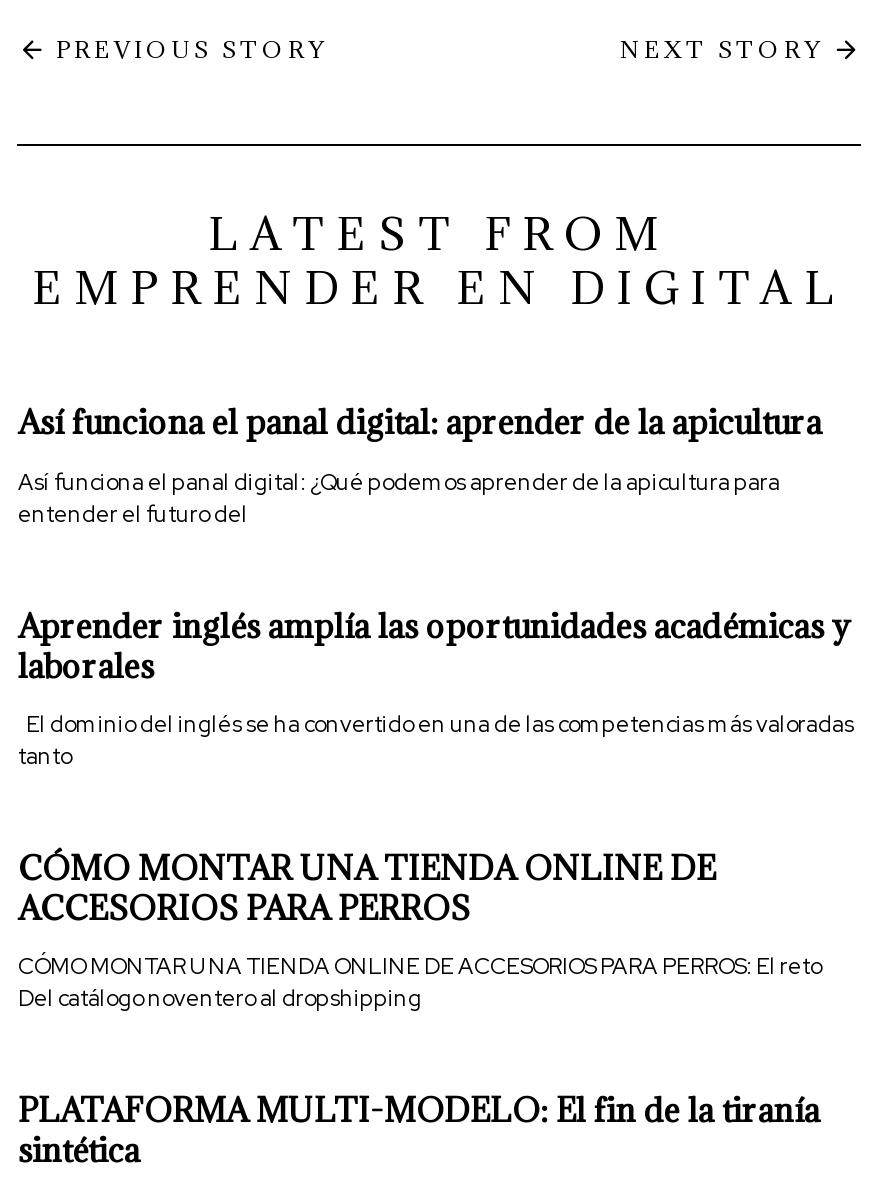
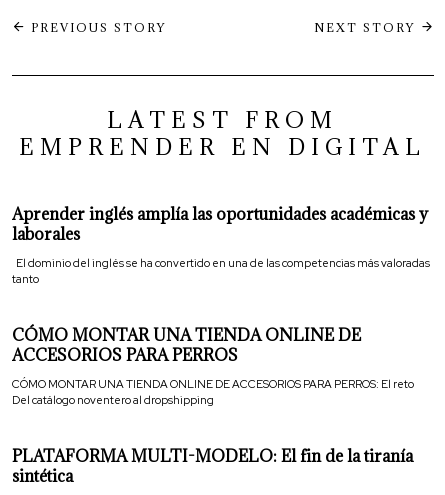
- Así funciona el panal digital: aprender de la apicultura
- Así funciona el panal digital: ¿Qué podemos aprender de la apicultura para
- entender el futuro del
